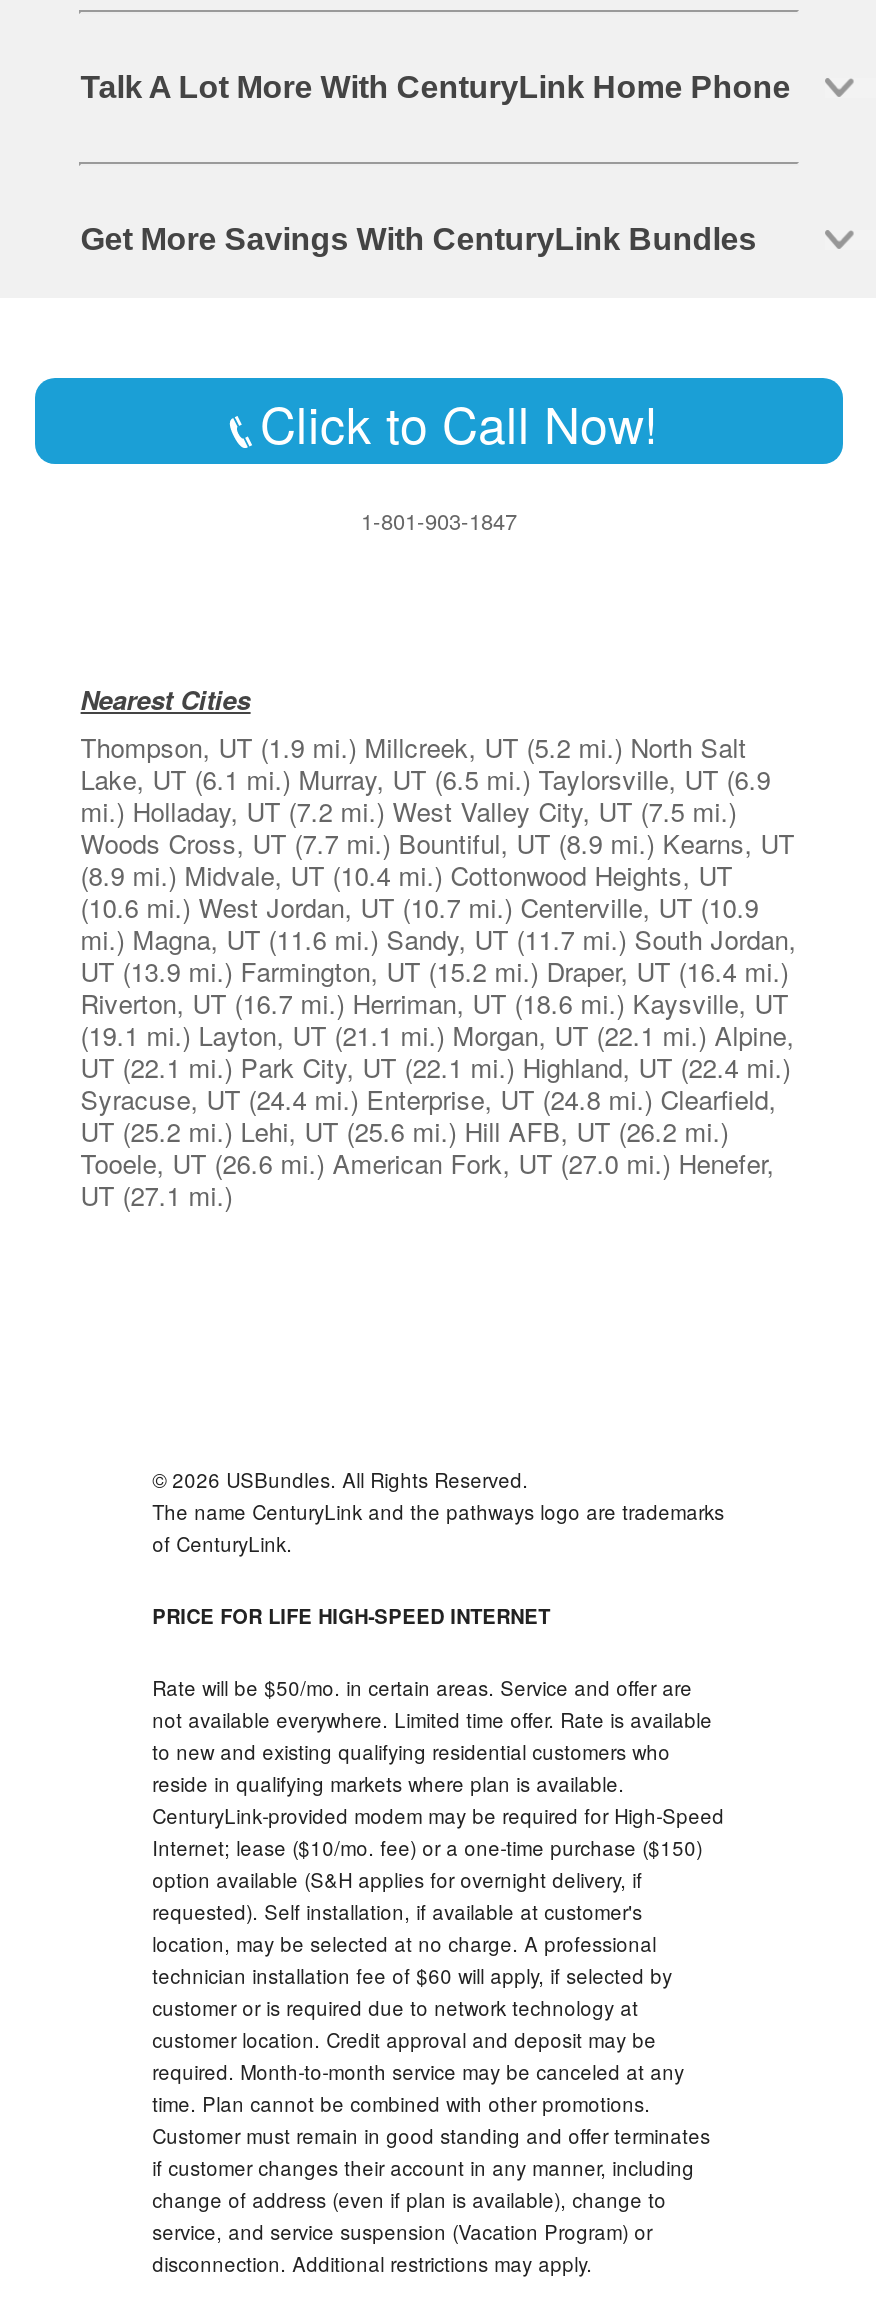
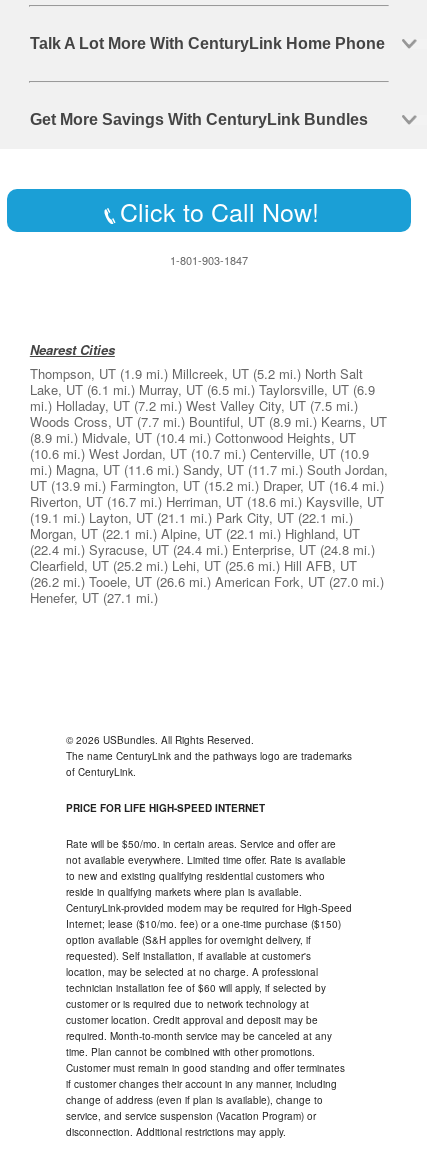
- (19.1 mi.) Layton, UT (21.1 mi.) Morgan, UT (22.1 mi.) Alpine,
- UT (22.1 mi.) Park City, UT (22.1 mi.) Highland, UT (22.4 mi.)
- Syracuse, UT (24.4 mi.) Enterprise, UT (24.8 mi.) Clearfield,
- UT (25.2 mi.) Lehi, UT (25.6 mi.) Hill AFB, UT (26.2 mi.)
- Tooele, UT (26.6 mi.) American Fork, UT (27.0 mi.) Henefer,
- UT (27.1 mi.)
+ (19.1 mi.) Layton, UT (21.1 mi.) Park City, UT (22.1 mi.)
+ Morgan, UT (22.1 mi.) Alpine, UT (22.1 mi.) Highland, UT
+ (22.4 mi.) Syracuse, UT (24.4 mi.) Enterprise, UT (24.8 mi.)
+ Clearfield, UT (25.2 mi.) Lehi, UT (25.6 mi.) Hill AFB, UT
+ (26.2 mi.) Tooele, UT (26.6 mi.) American Fork, UT (27.0 mi.)
+ Henefer, UT (27.1 mi.)
